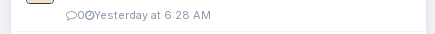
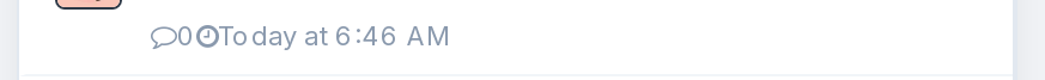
- Yesterday at 6:28 AM
+ Today at 6:46 AM
